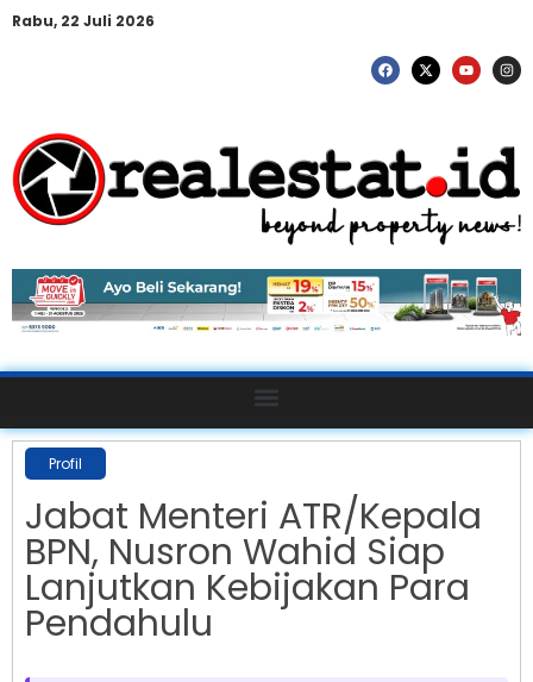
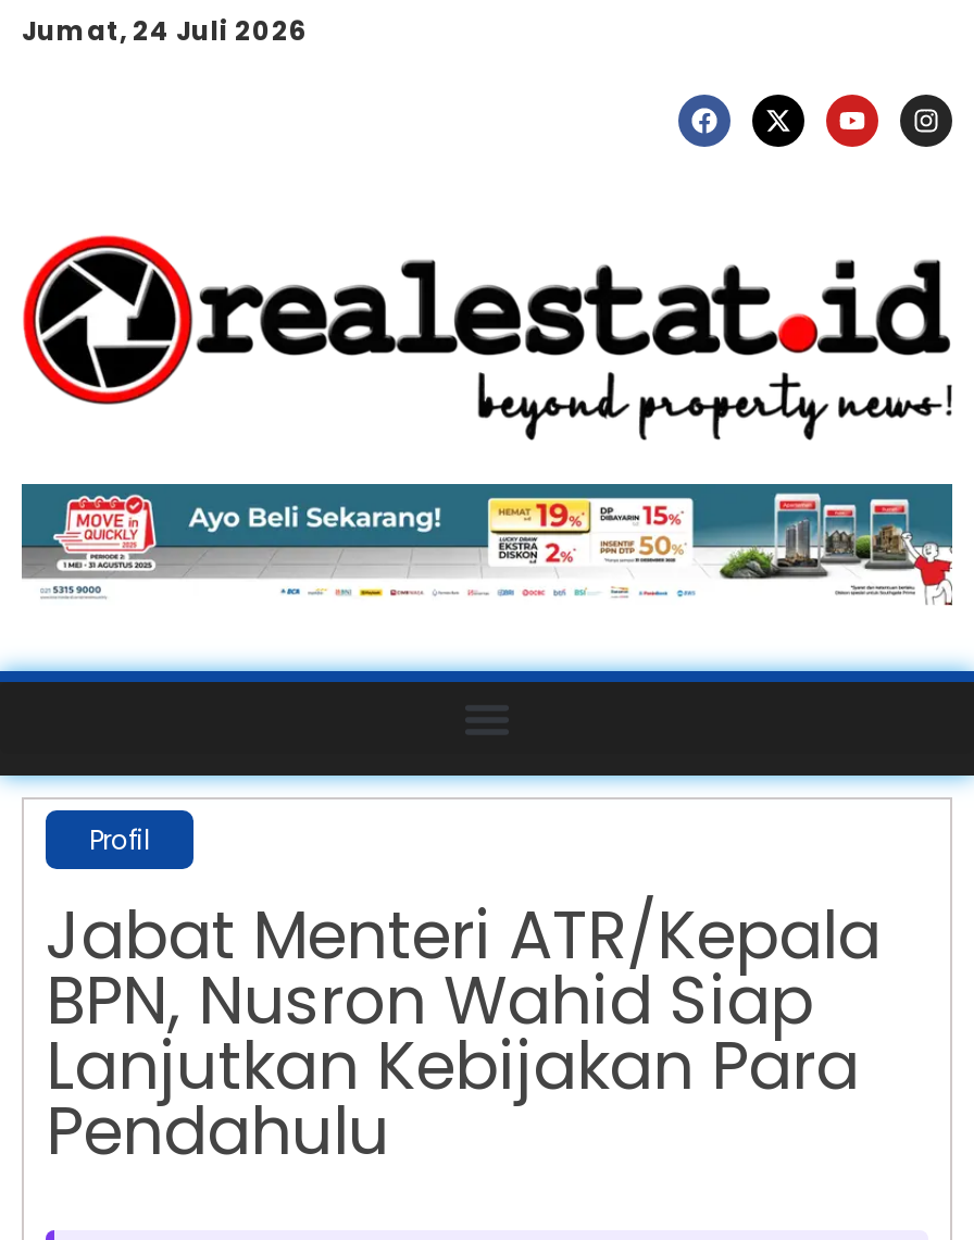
- Rabu, 22 Juli 2026
+ Jumat, 24 Juli 2026
